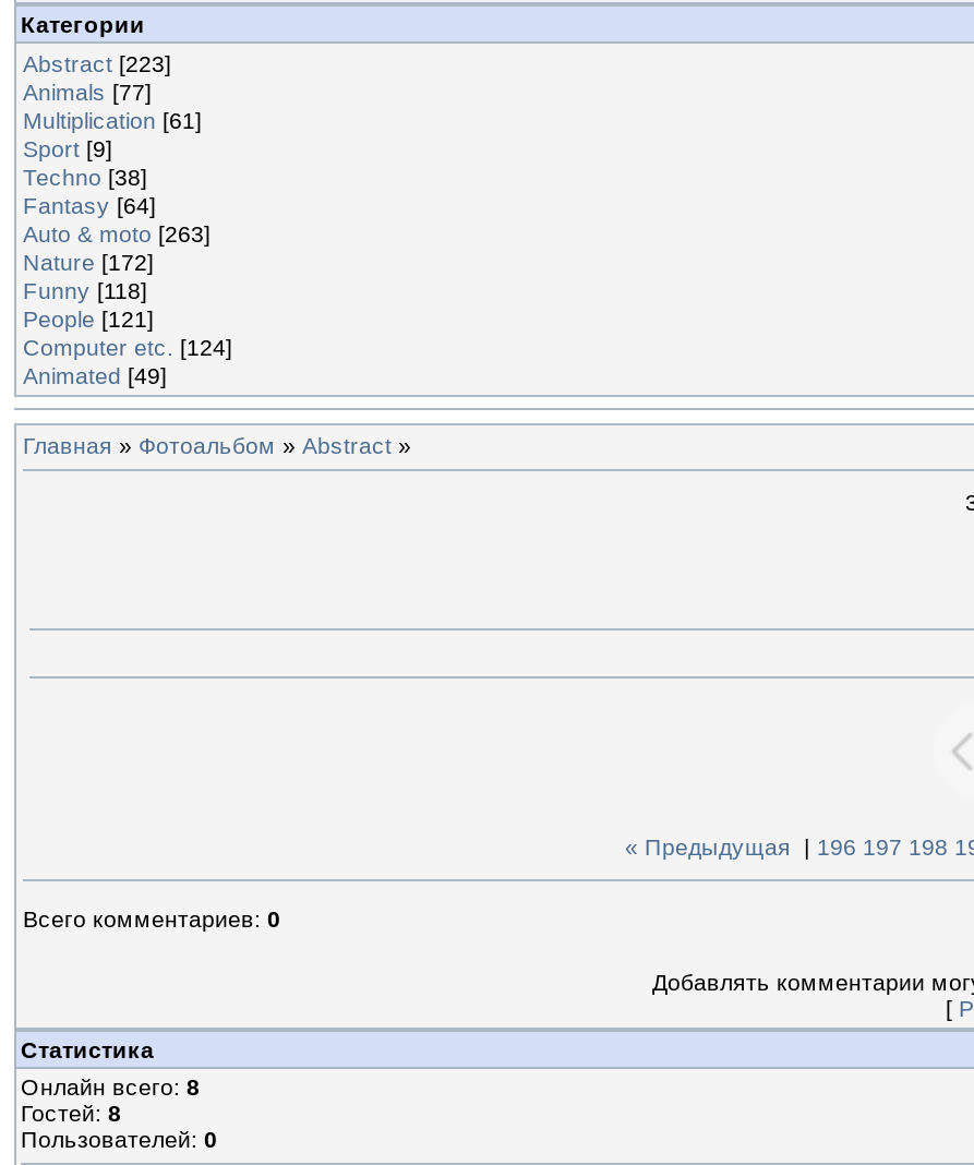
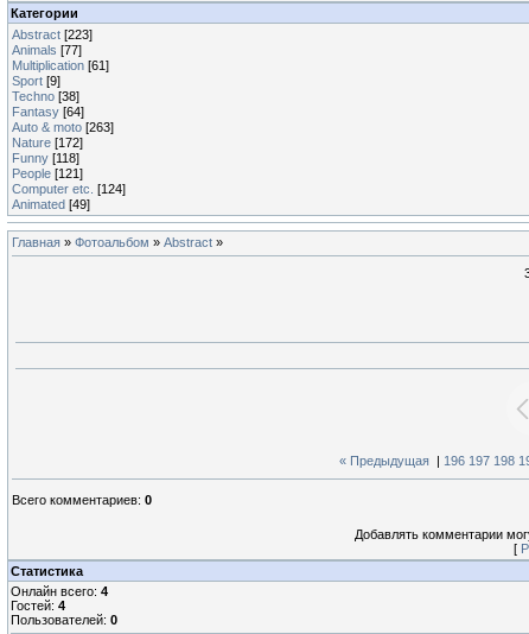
- Онлайн всего: 8
+ Онлайн всего: 4

- Гостей: 8
+ Гостей: 4
